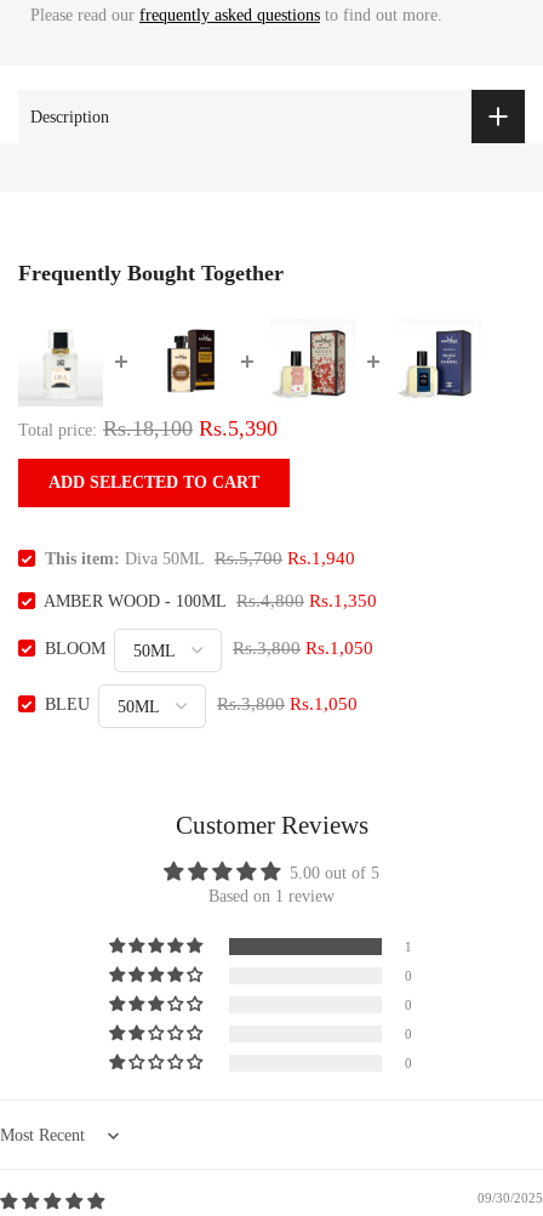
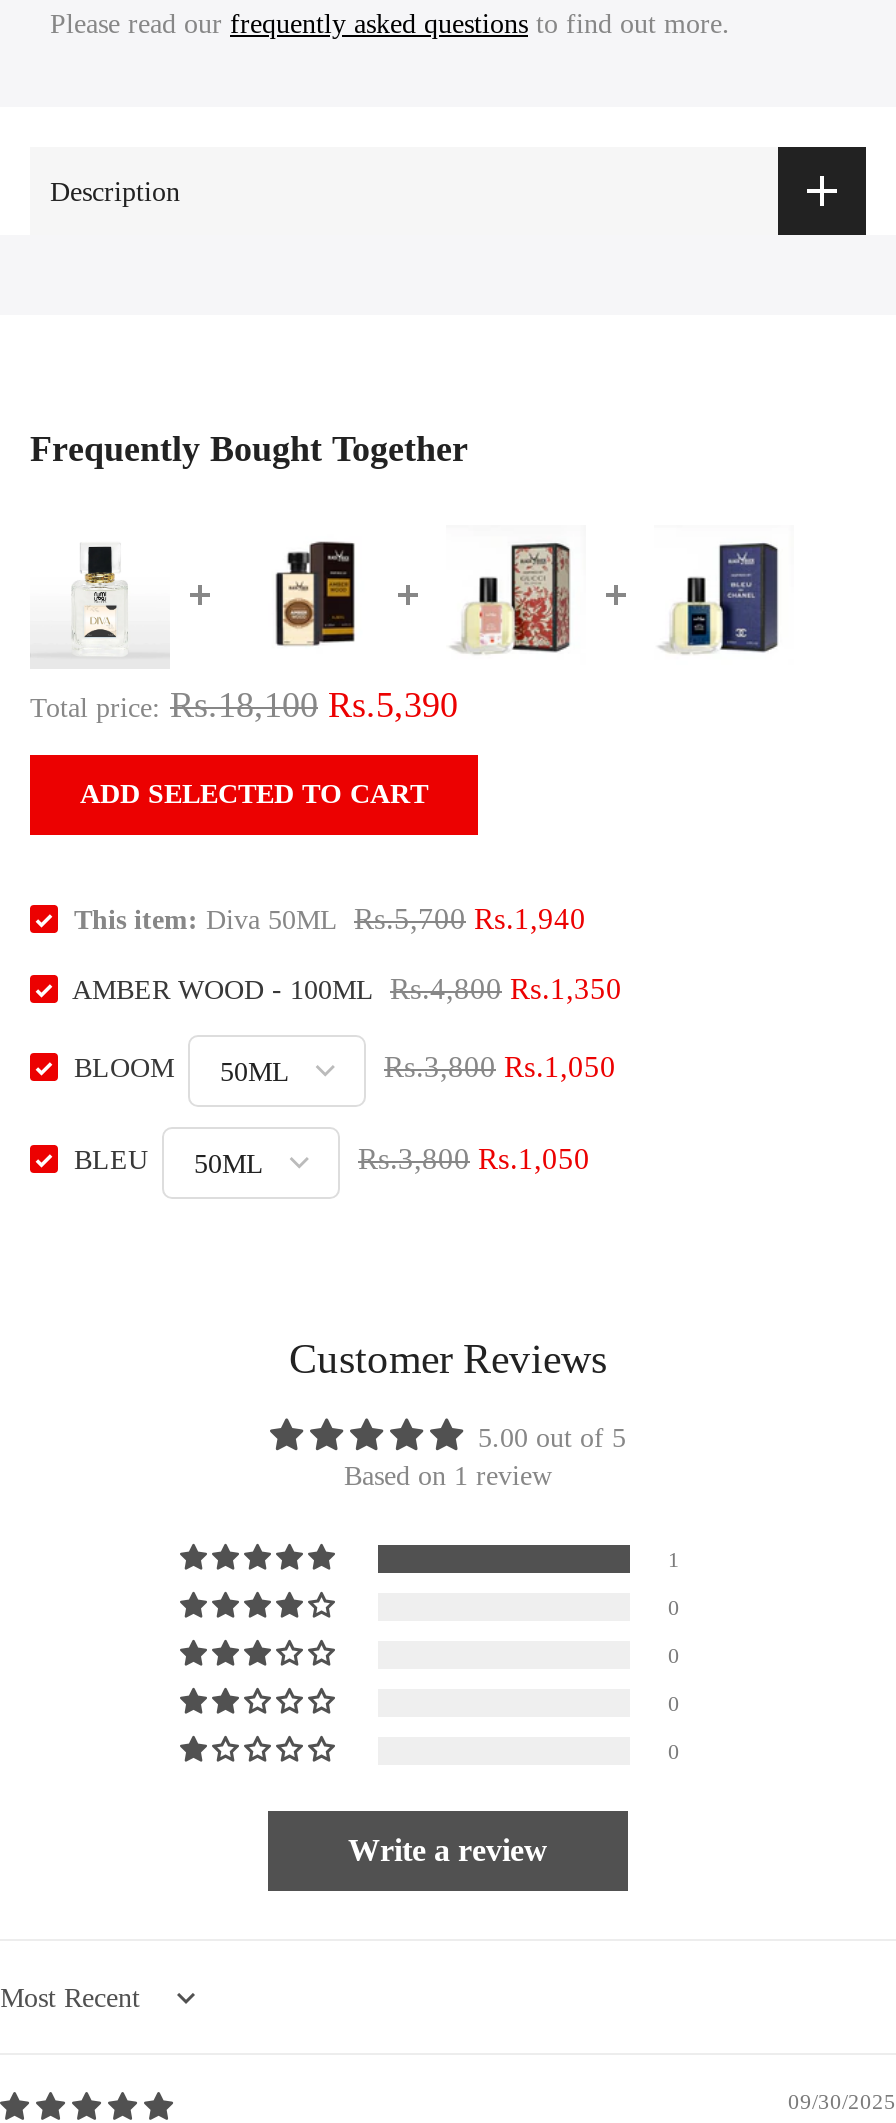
+ Write a review
